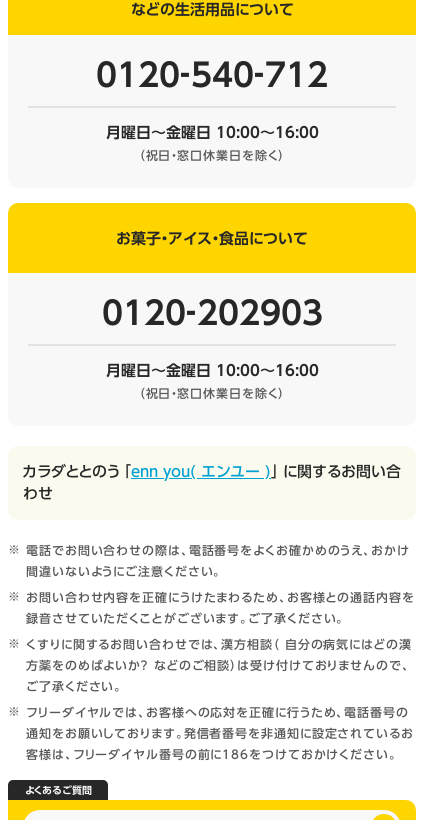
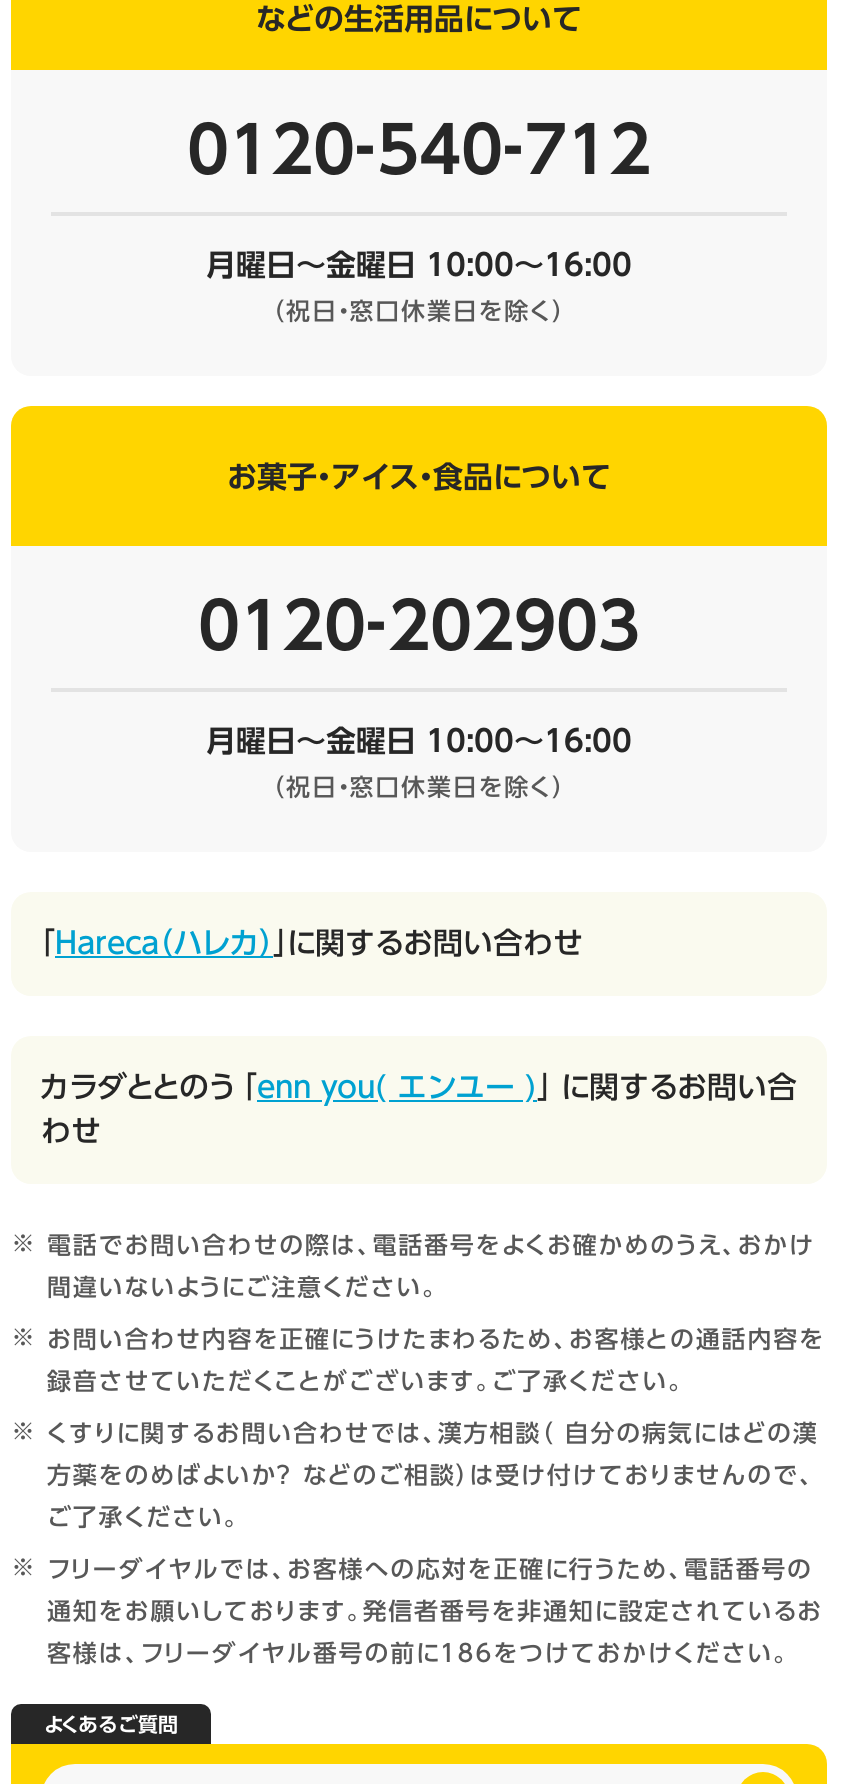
+ 「Hareca（ハレカ）」に関するお問い合わせ
